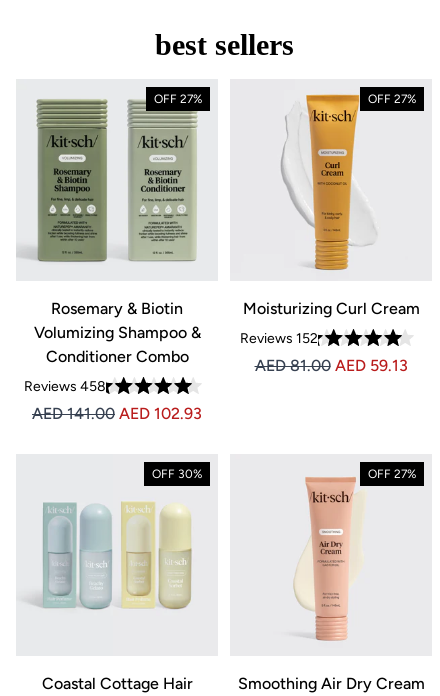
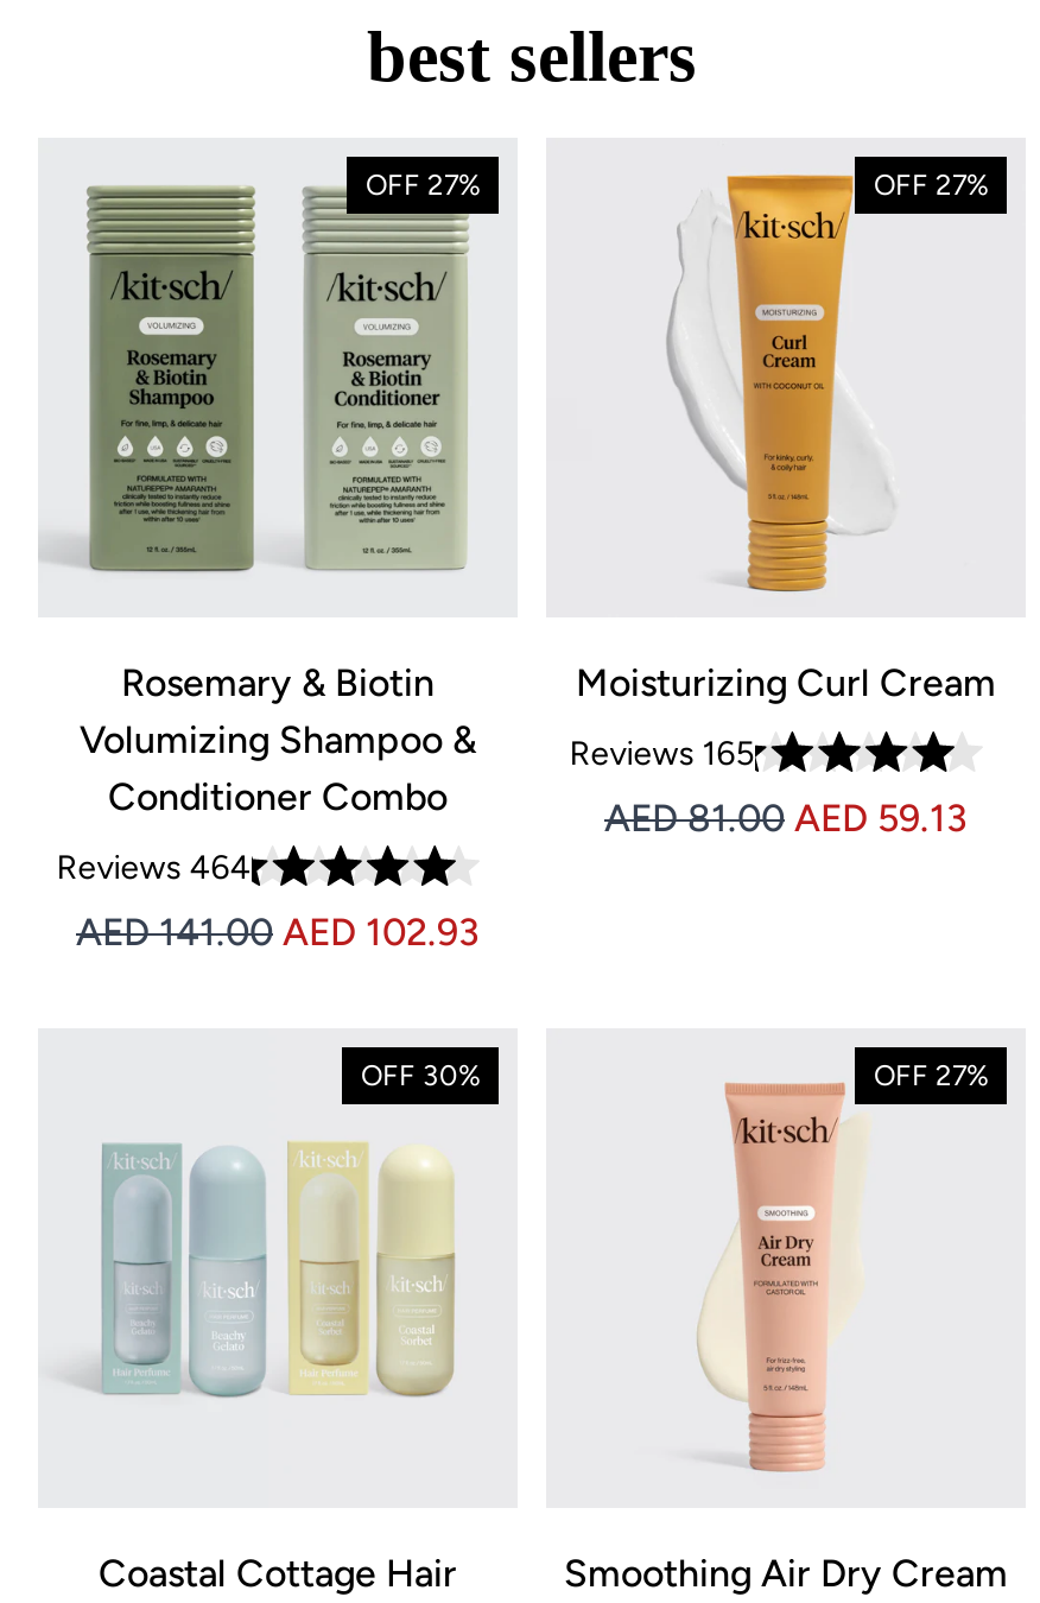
- 152
+ 165

- 458
+ 464
